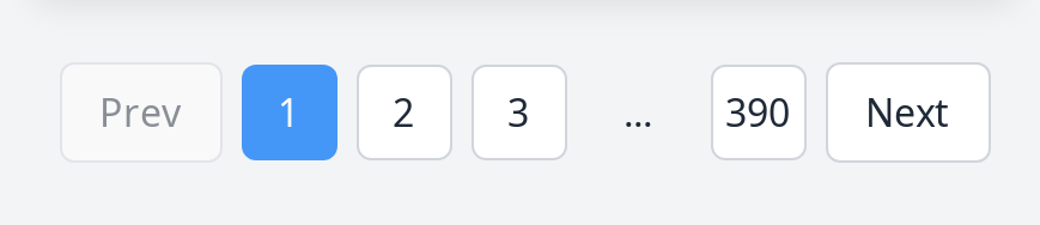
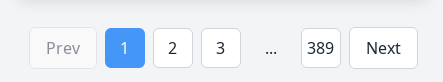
- 390
+ 389
